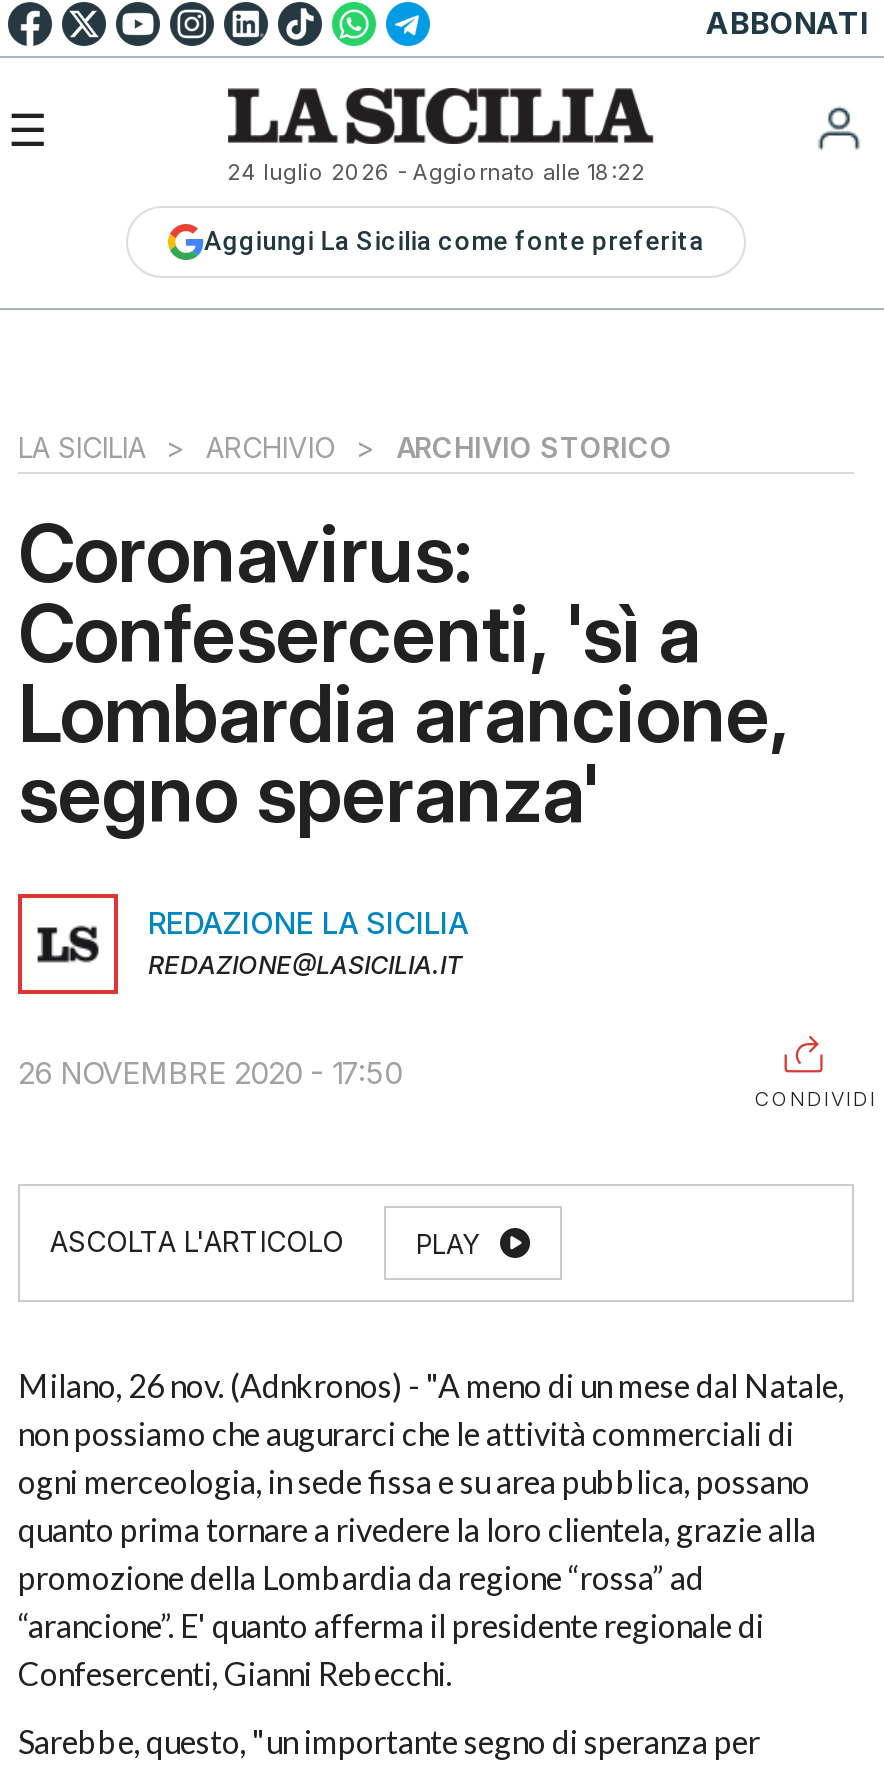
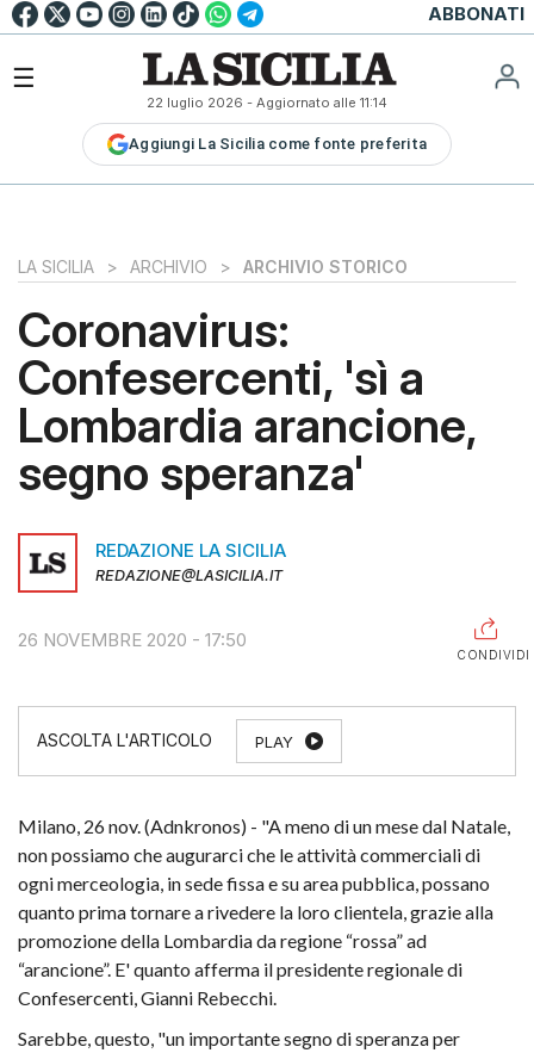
- 24 luglio 2026 - Aggiornato alle 18:22
+ 22 luglio 2026 - Aggiornato alle 11:14
